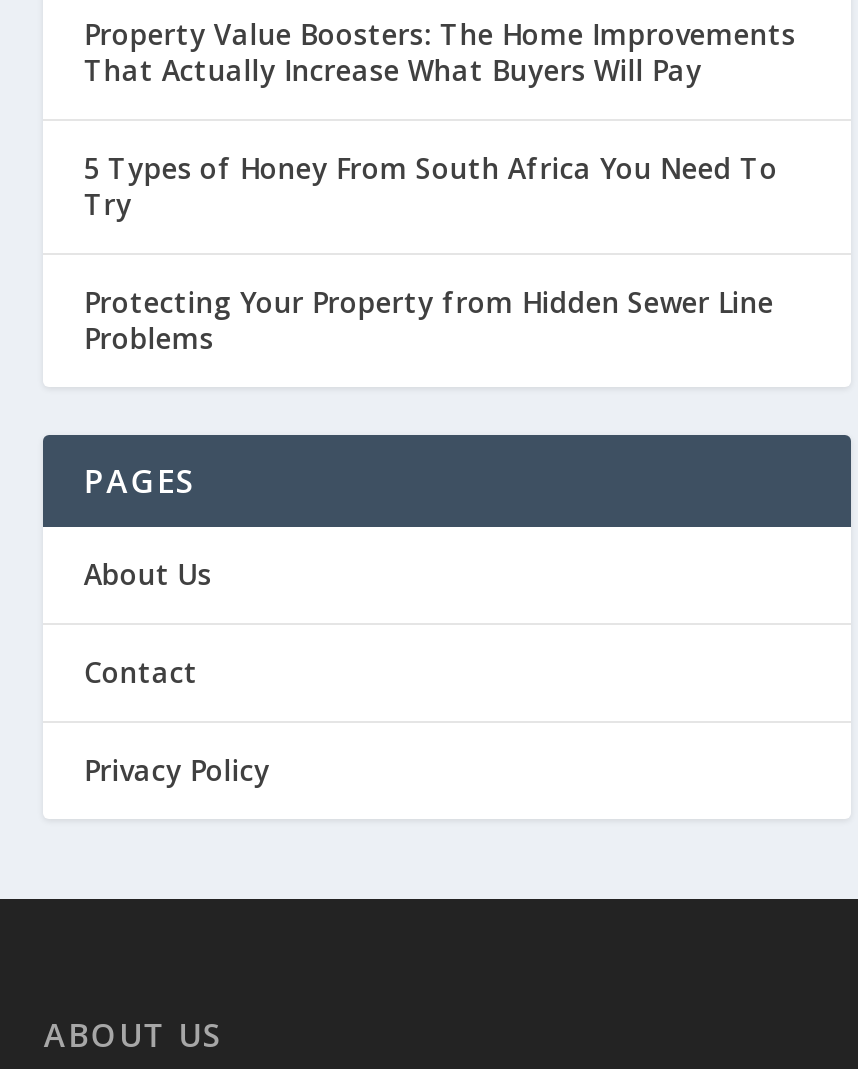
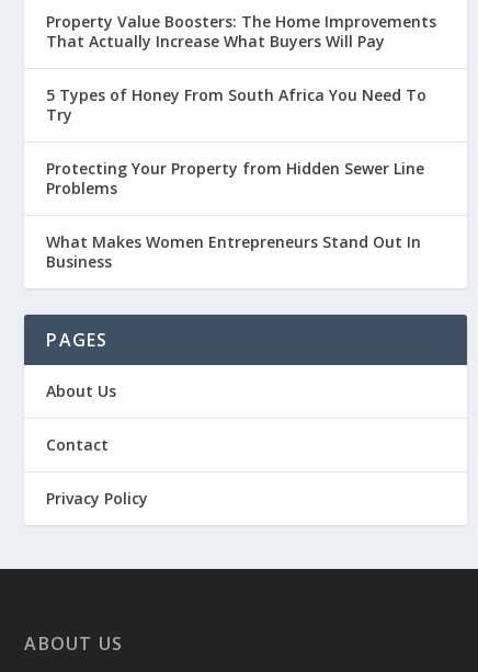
+ What Makes Women Entrepreneurs Stand Out In
+ Business
